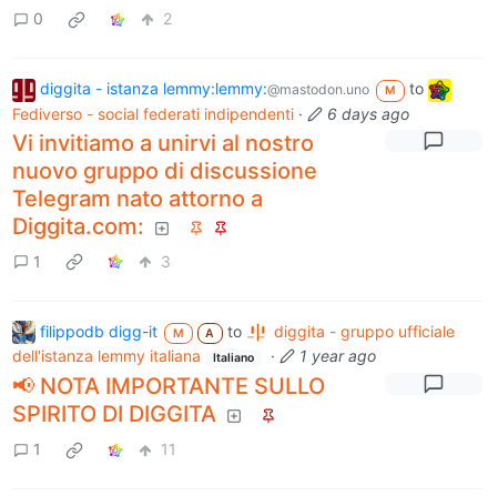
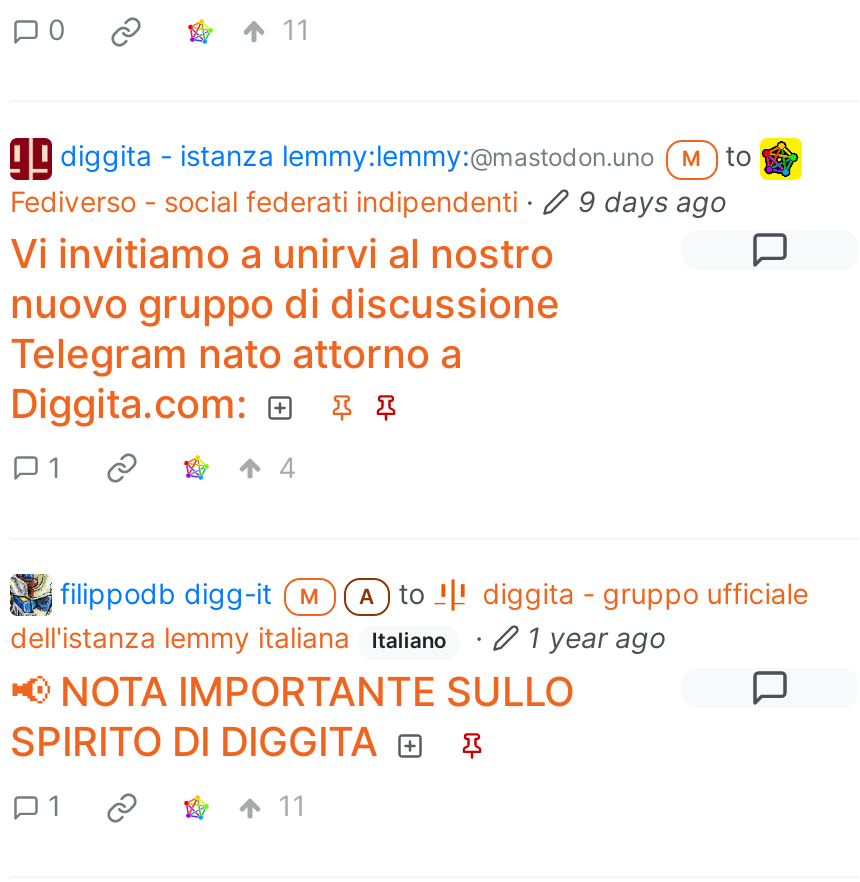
- 2
+ 11

- Fediverso - social federati indipendenti · 6 days ago
+ Fediverso - social federati indipendenti · 9 days ago

- 3
+ 4
